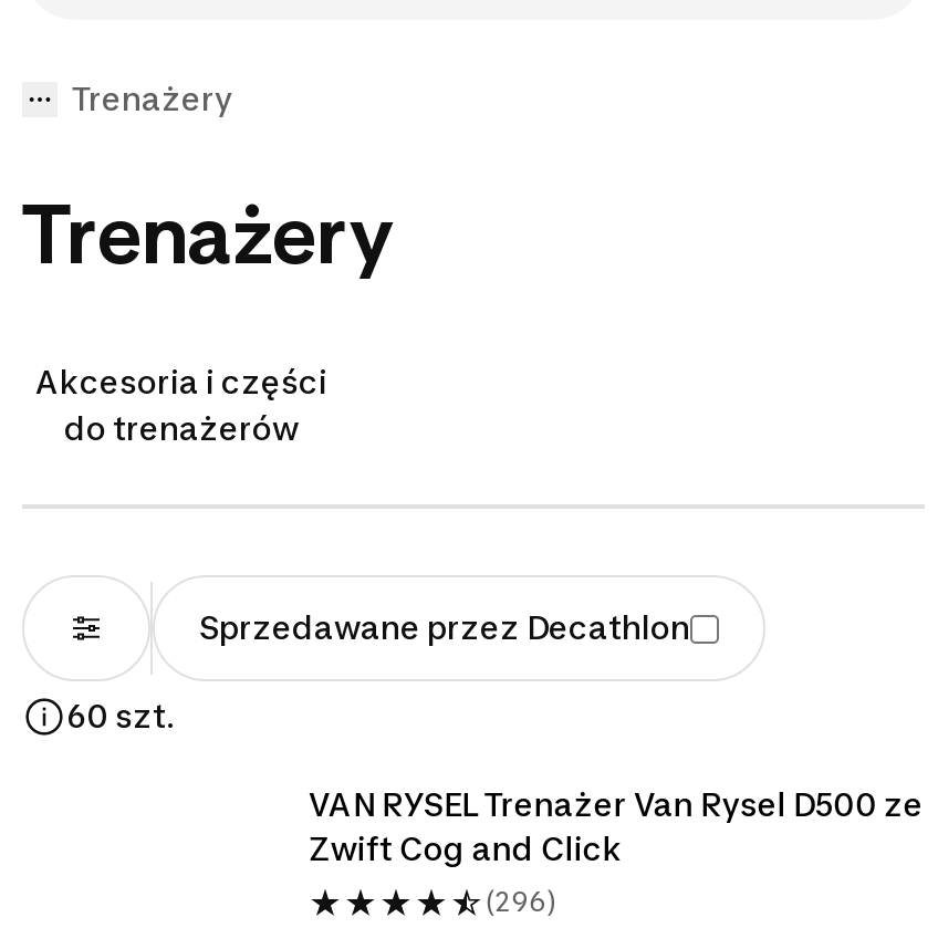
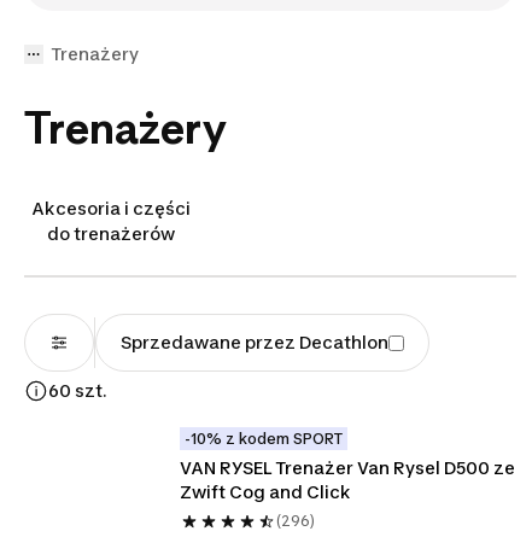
+ -10% z kodem SPORT
